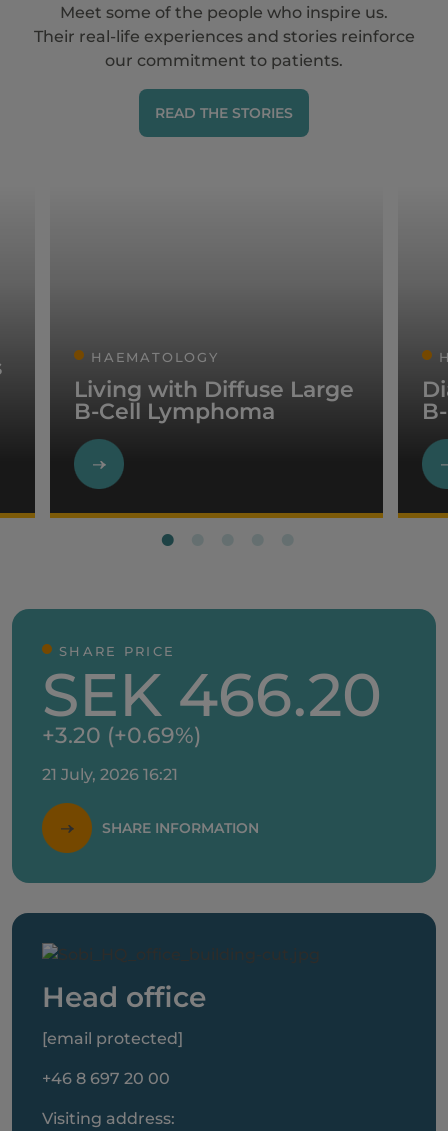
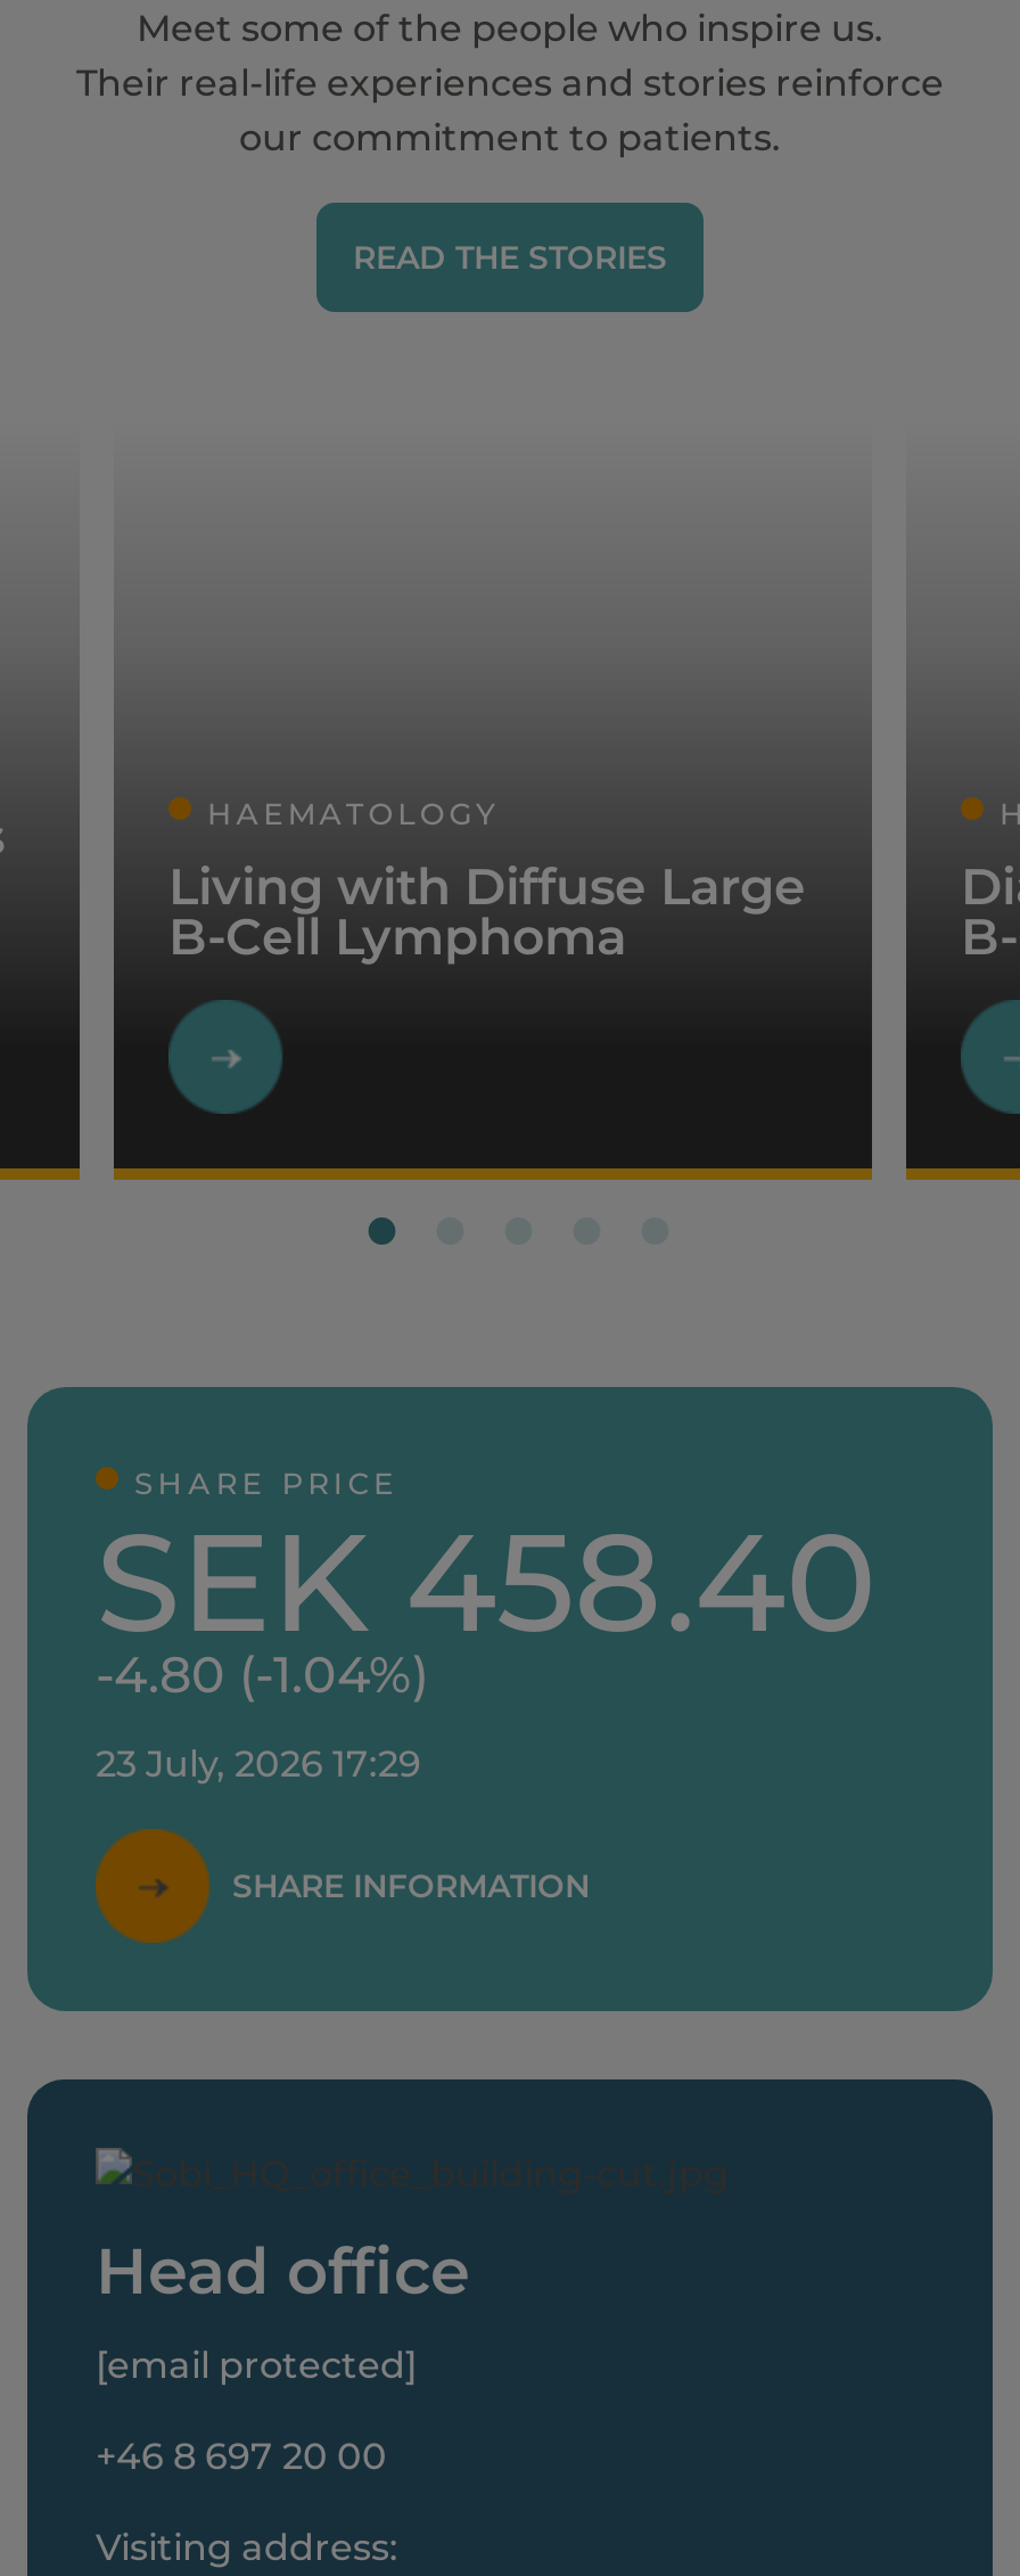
- SEK 466.20
+ SEK 458.40

- +3.20 (+0.69%)
+ -4.80 (-1.04%)

- 21 July, 2026 16:21
+ 23 July, 2026 17:29
